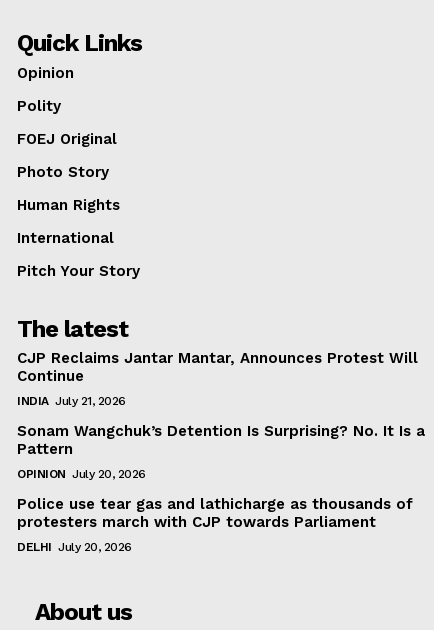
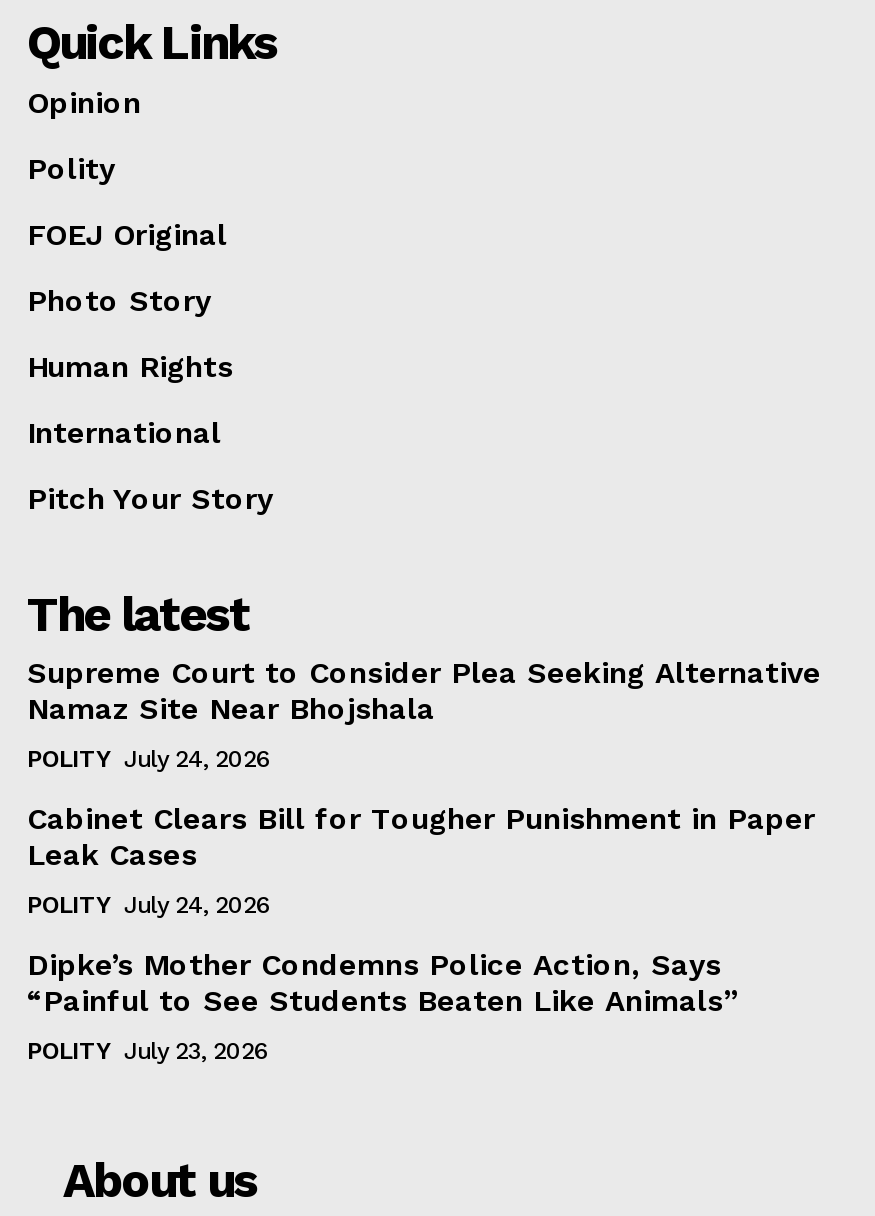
- CJP Reclaims Jantar Mantar, Announces Protest Will
- Continue
+ Supreme Court to Consider Plea Seeking Alternative
+ Namaz Site Near Bhojshala

- INDIA July 21, 2026
+ POLITY July 24, 2026

- Sonam Wangchuk’s Detention Is Surprising? No. It Is a
- Pattern
+ Cabinet Clears Bill for Tougher Punishment in Paper
+ Leak Cases

- OPINION July 20, 2026
+ POLITY July 24, 2026

- Police use tear gas and lathicharge as thousands of
- protesters march with CJP towards Parliament
+ Dipke’s Mother Condemns Police Action, Says
+ “Painful to See Students Beaten Like Animals”

- DELHI July 20, 2026
+ POLITY July 23, 2026
